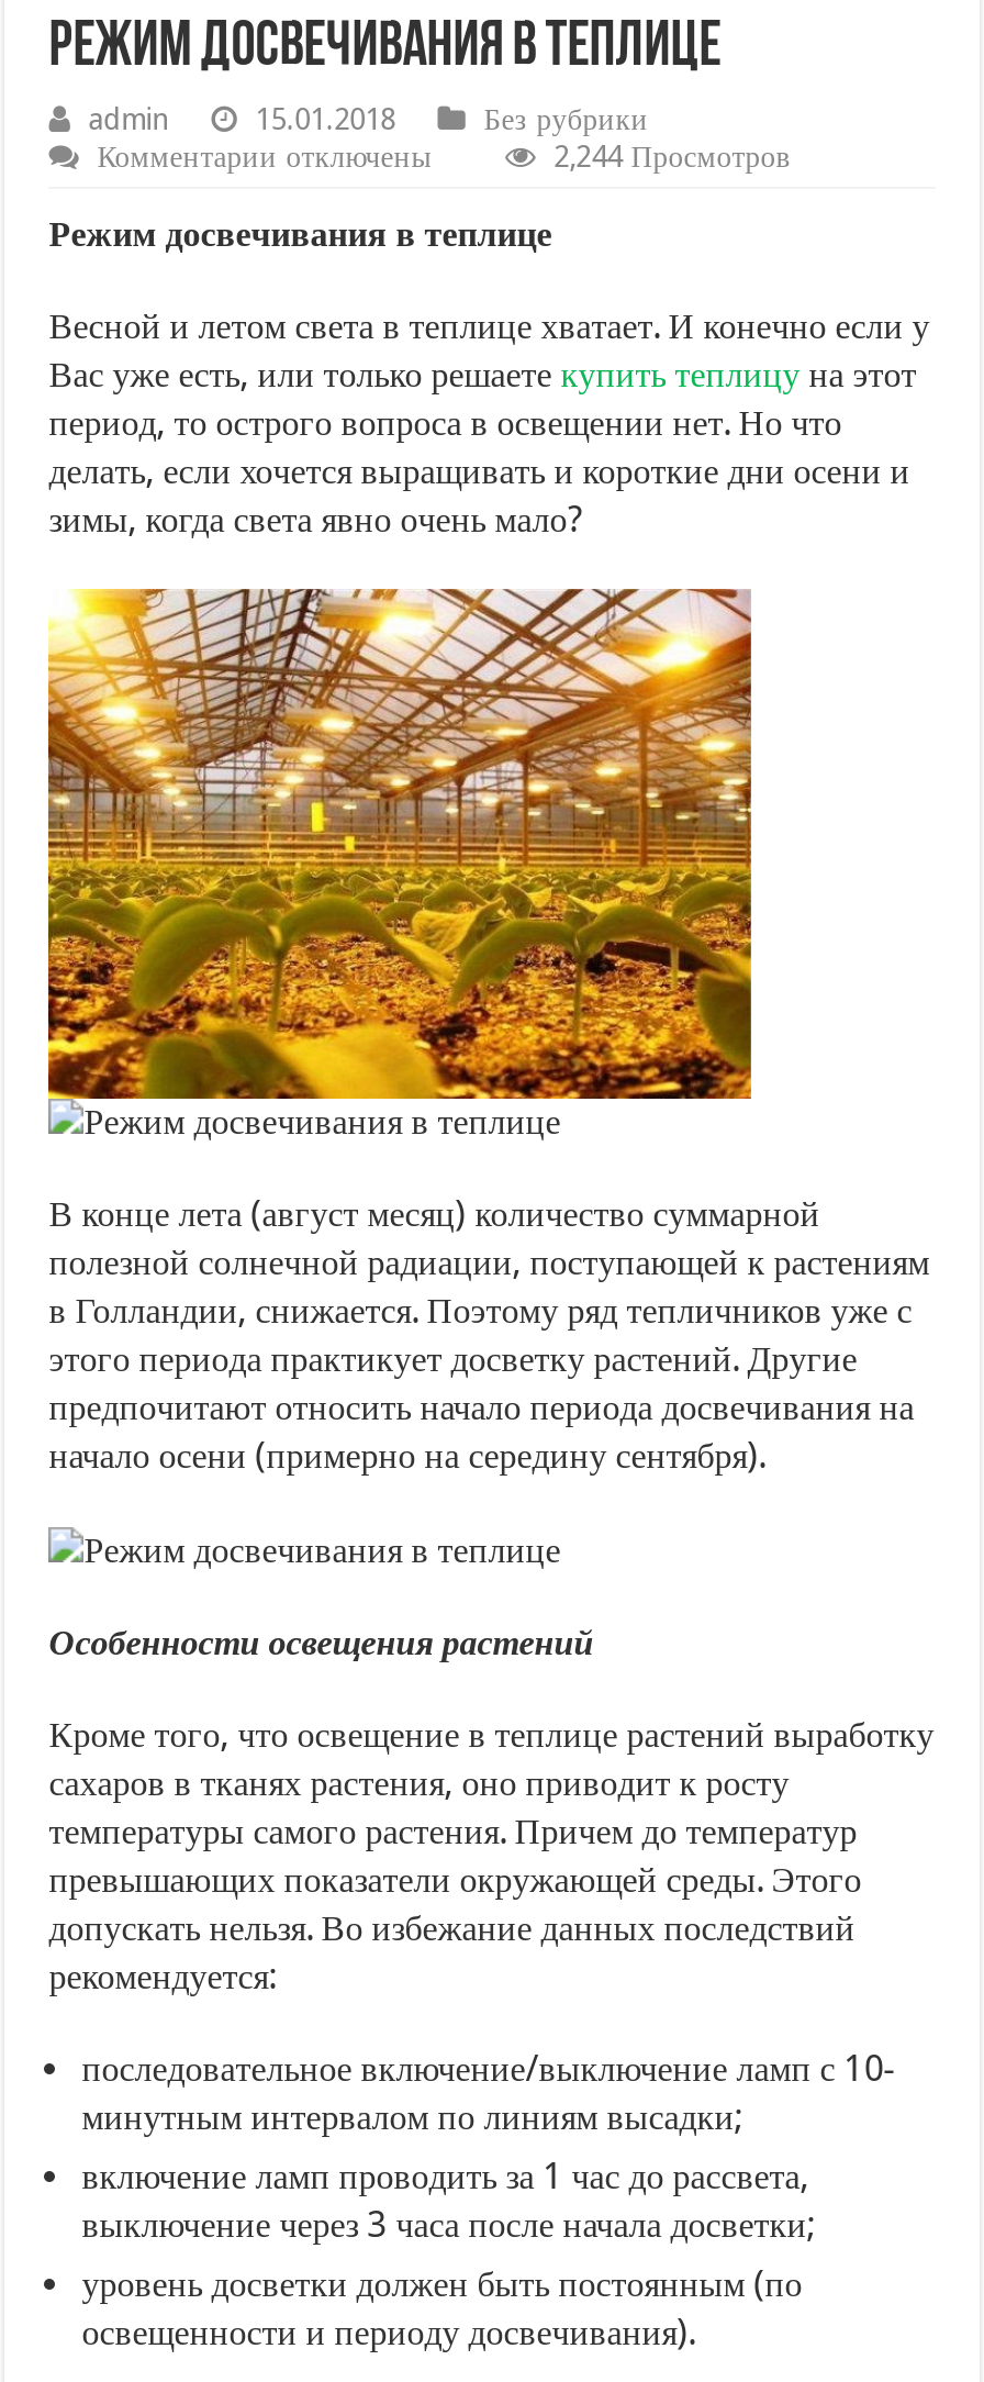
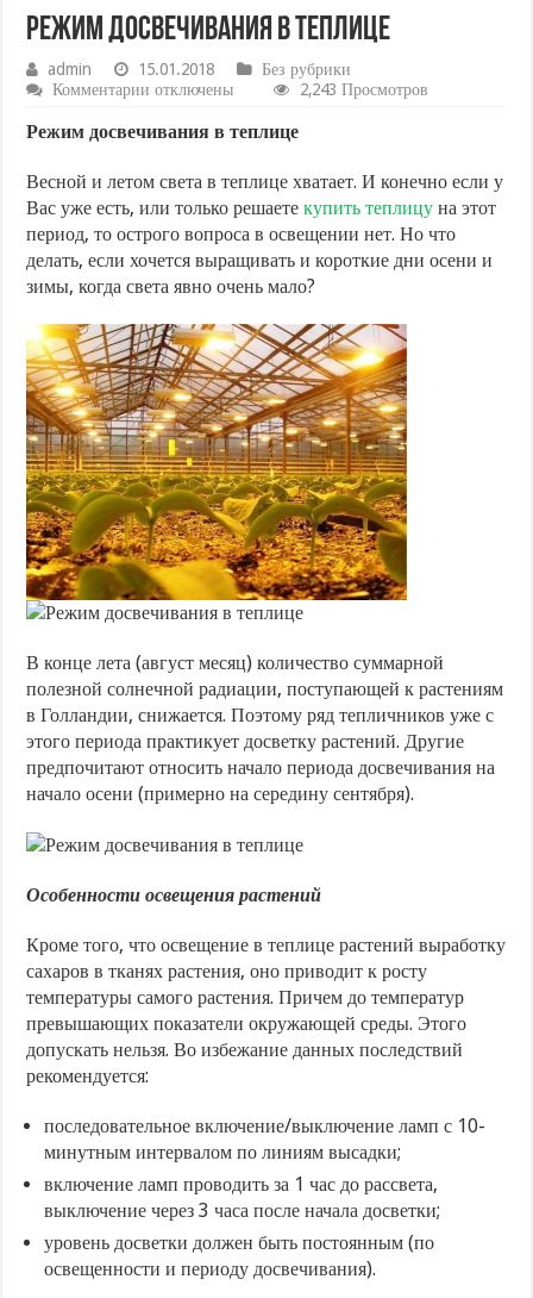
- 2,244 Просмотров
+ 2,243 Просмотров
